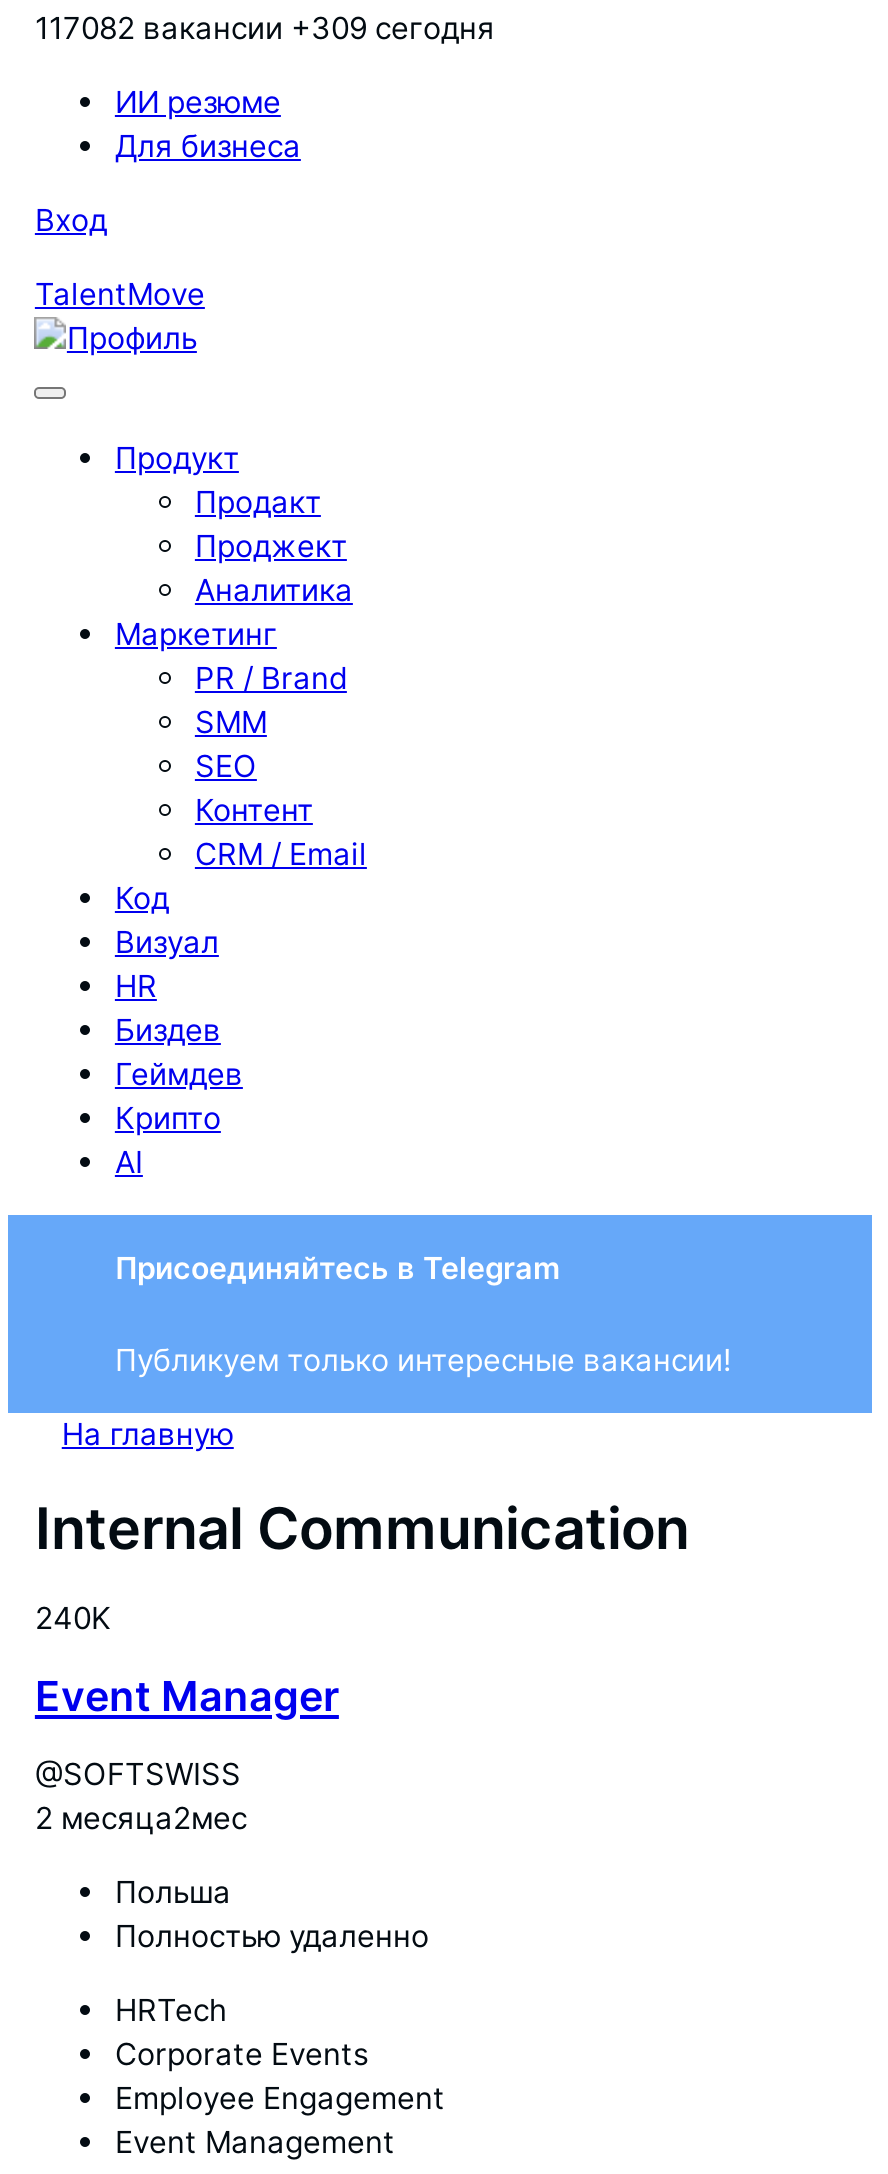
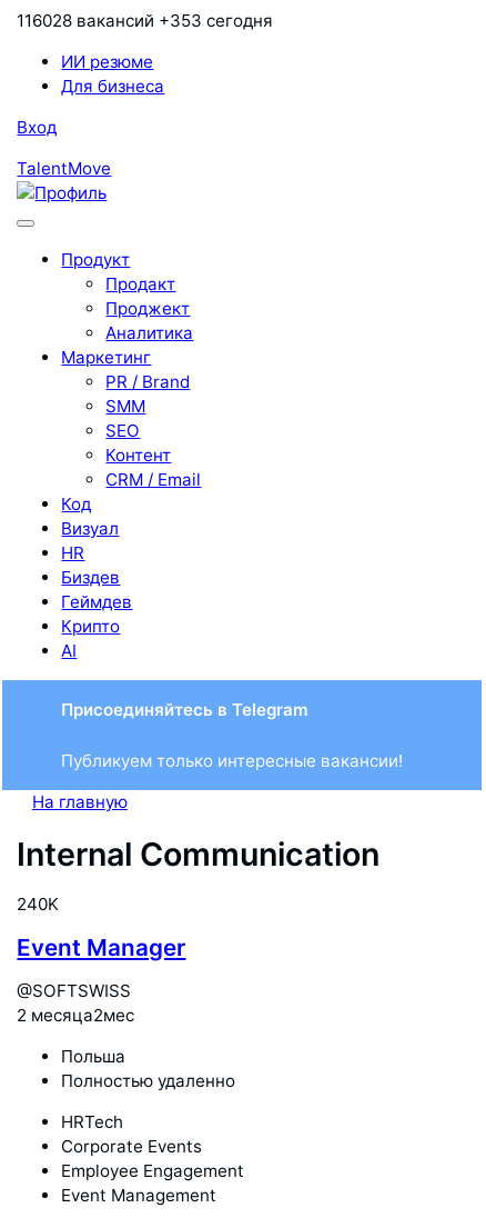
- 117082 вакансии +309 сегодня
+ 116028 вакансий +353 сегодня
